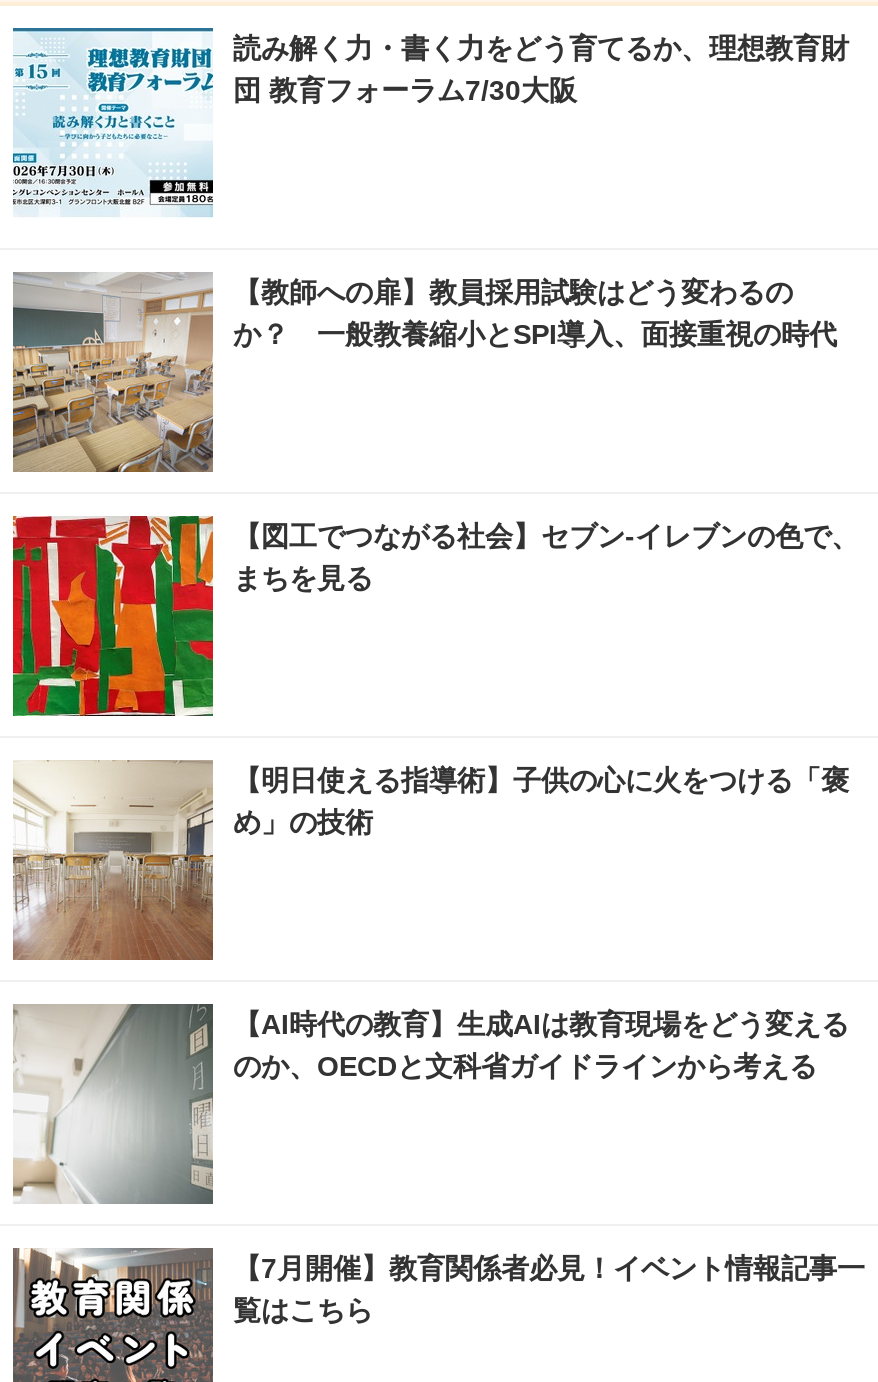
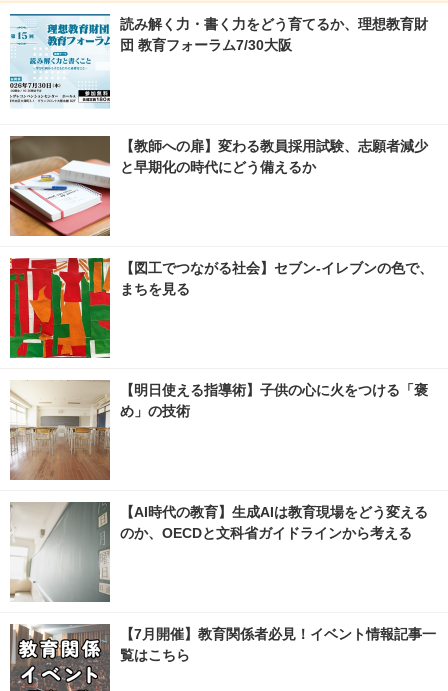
- [image]
- 【教師への扉】教員採用試験はどう変わるの
- か？ 一般教養縮小とSPI導入、面接重視の時代
+ [image]
+ 【教師への扉】変わる教員採用試験、志願者減少
+ と早期化の時代にどう備えるか
